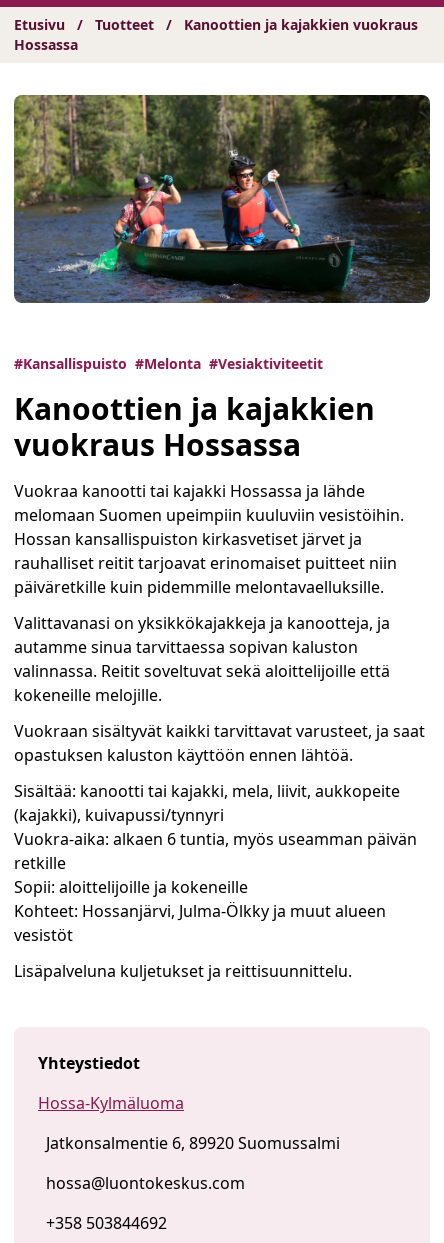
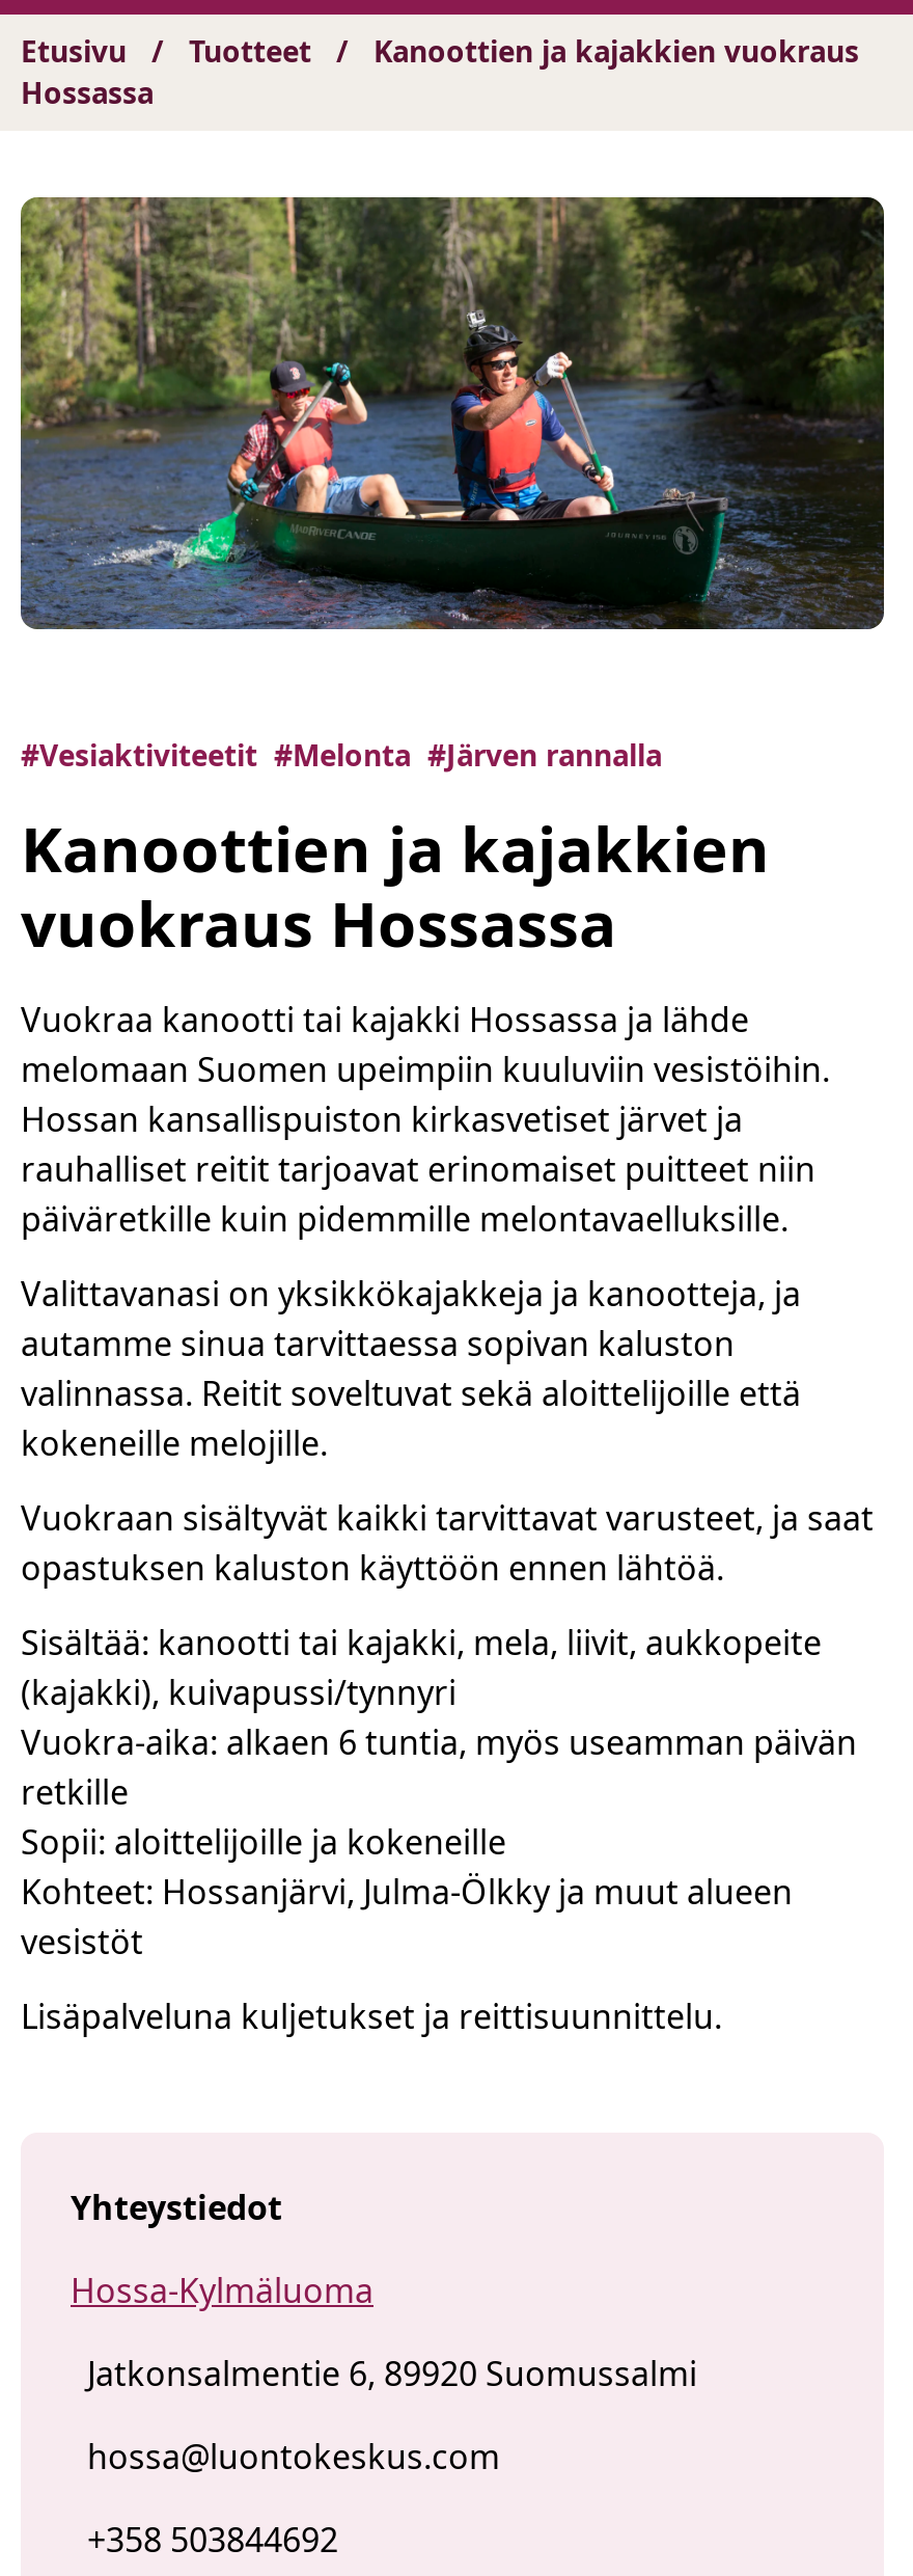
- #Kansallispuisto #Melonta #Vesiaktiviteetit
+ #Vesiaktiviteetit #Melonta #Järven rannalla
